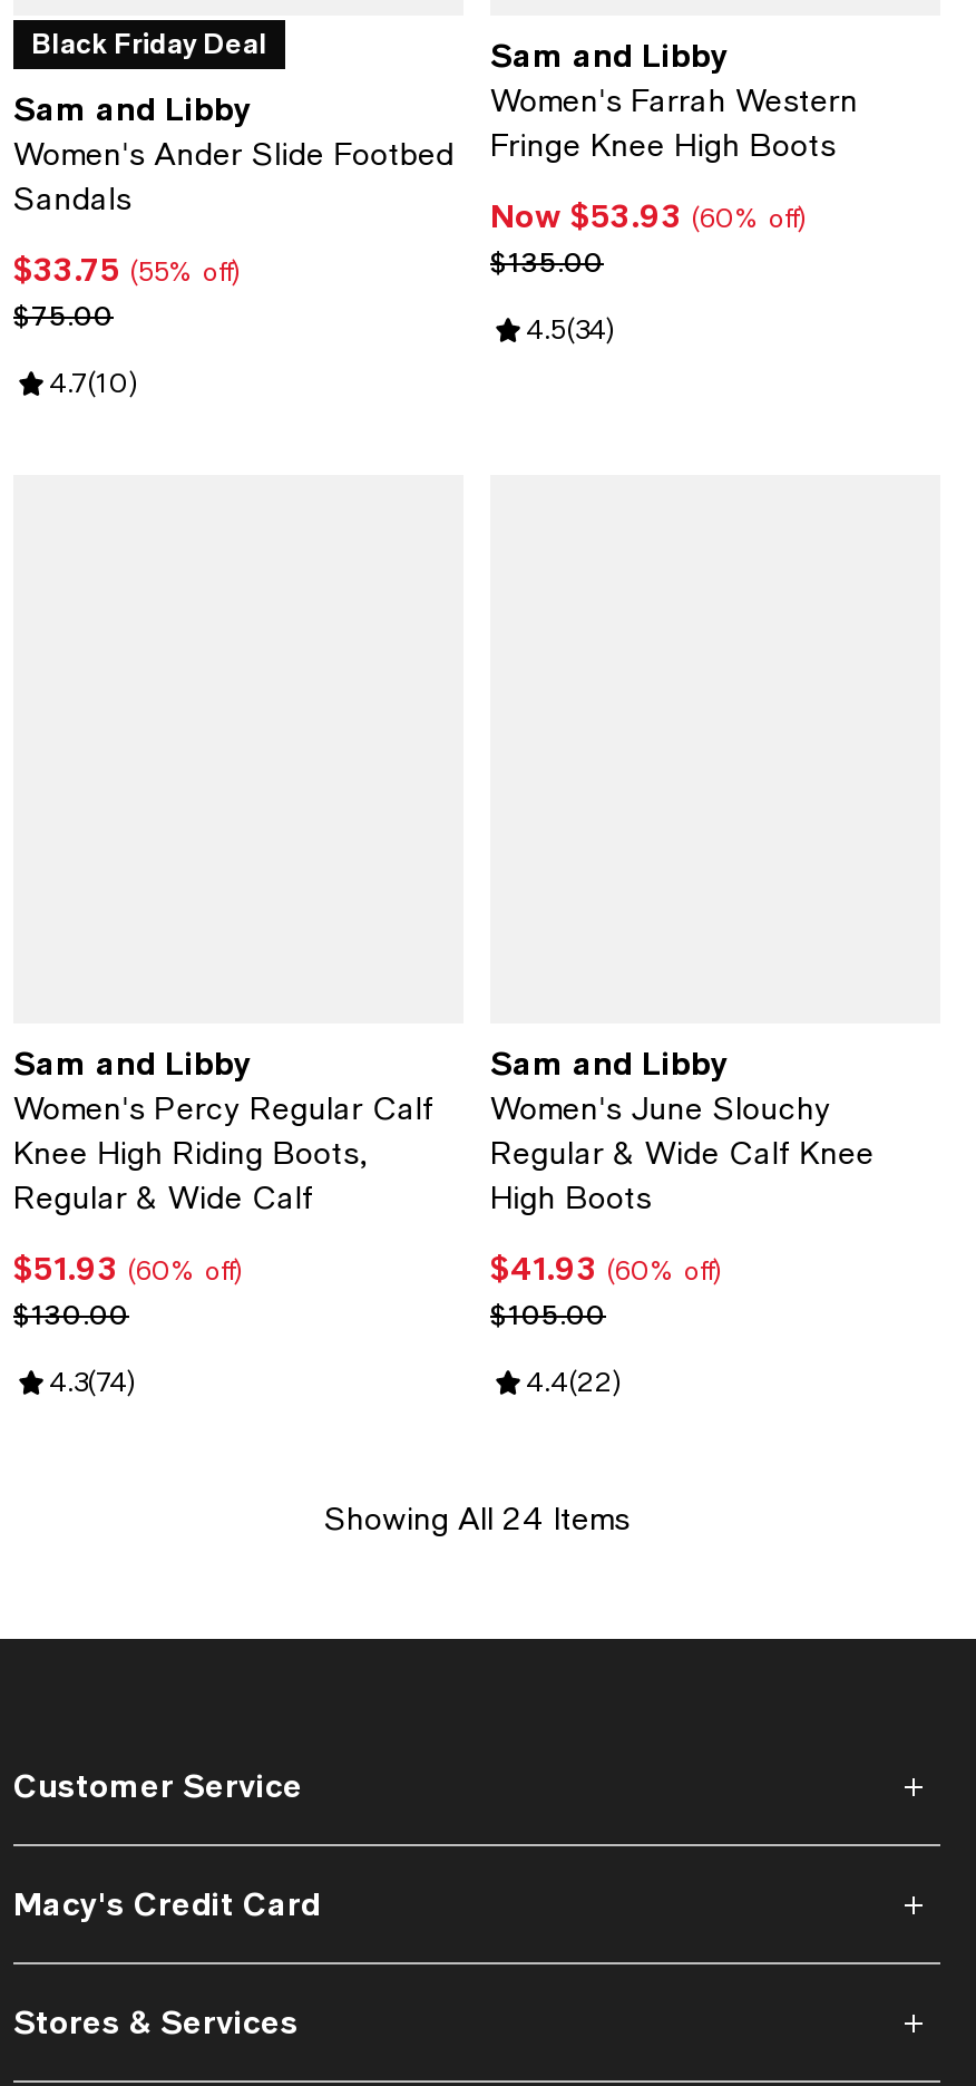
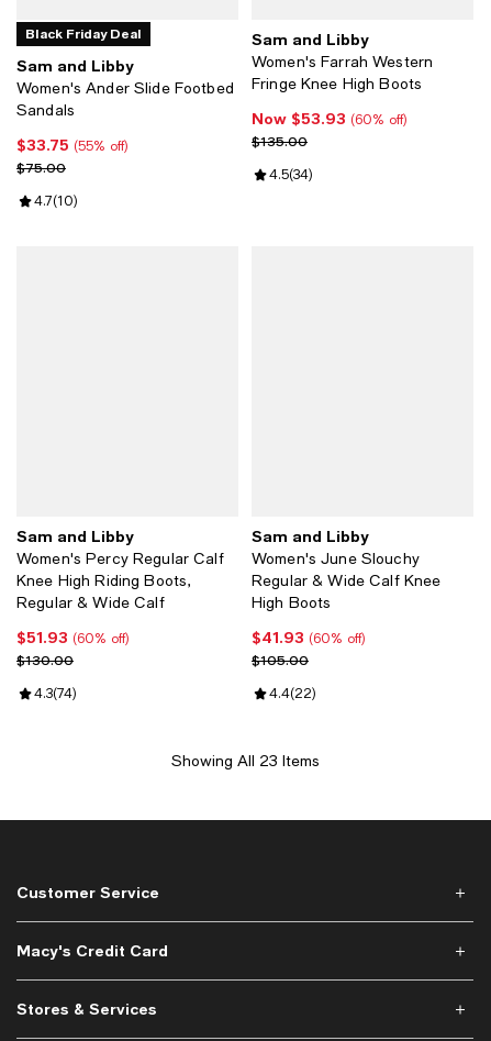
- Showing All 24 Items
+ Showing All 23 Items
